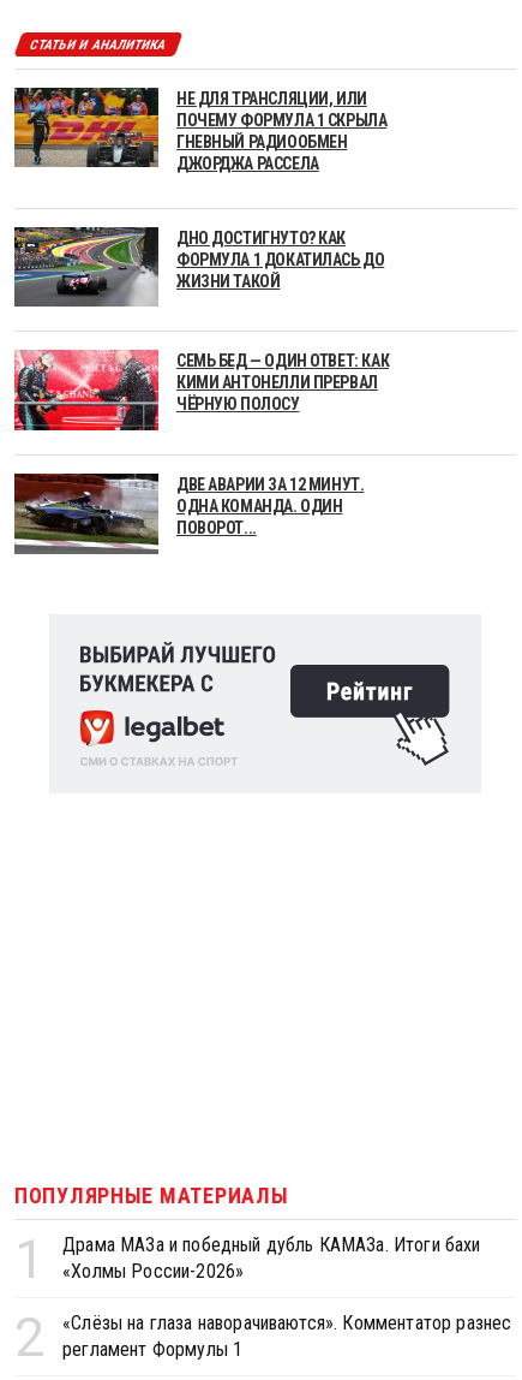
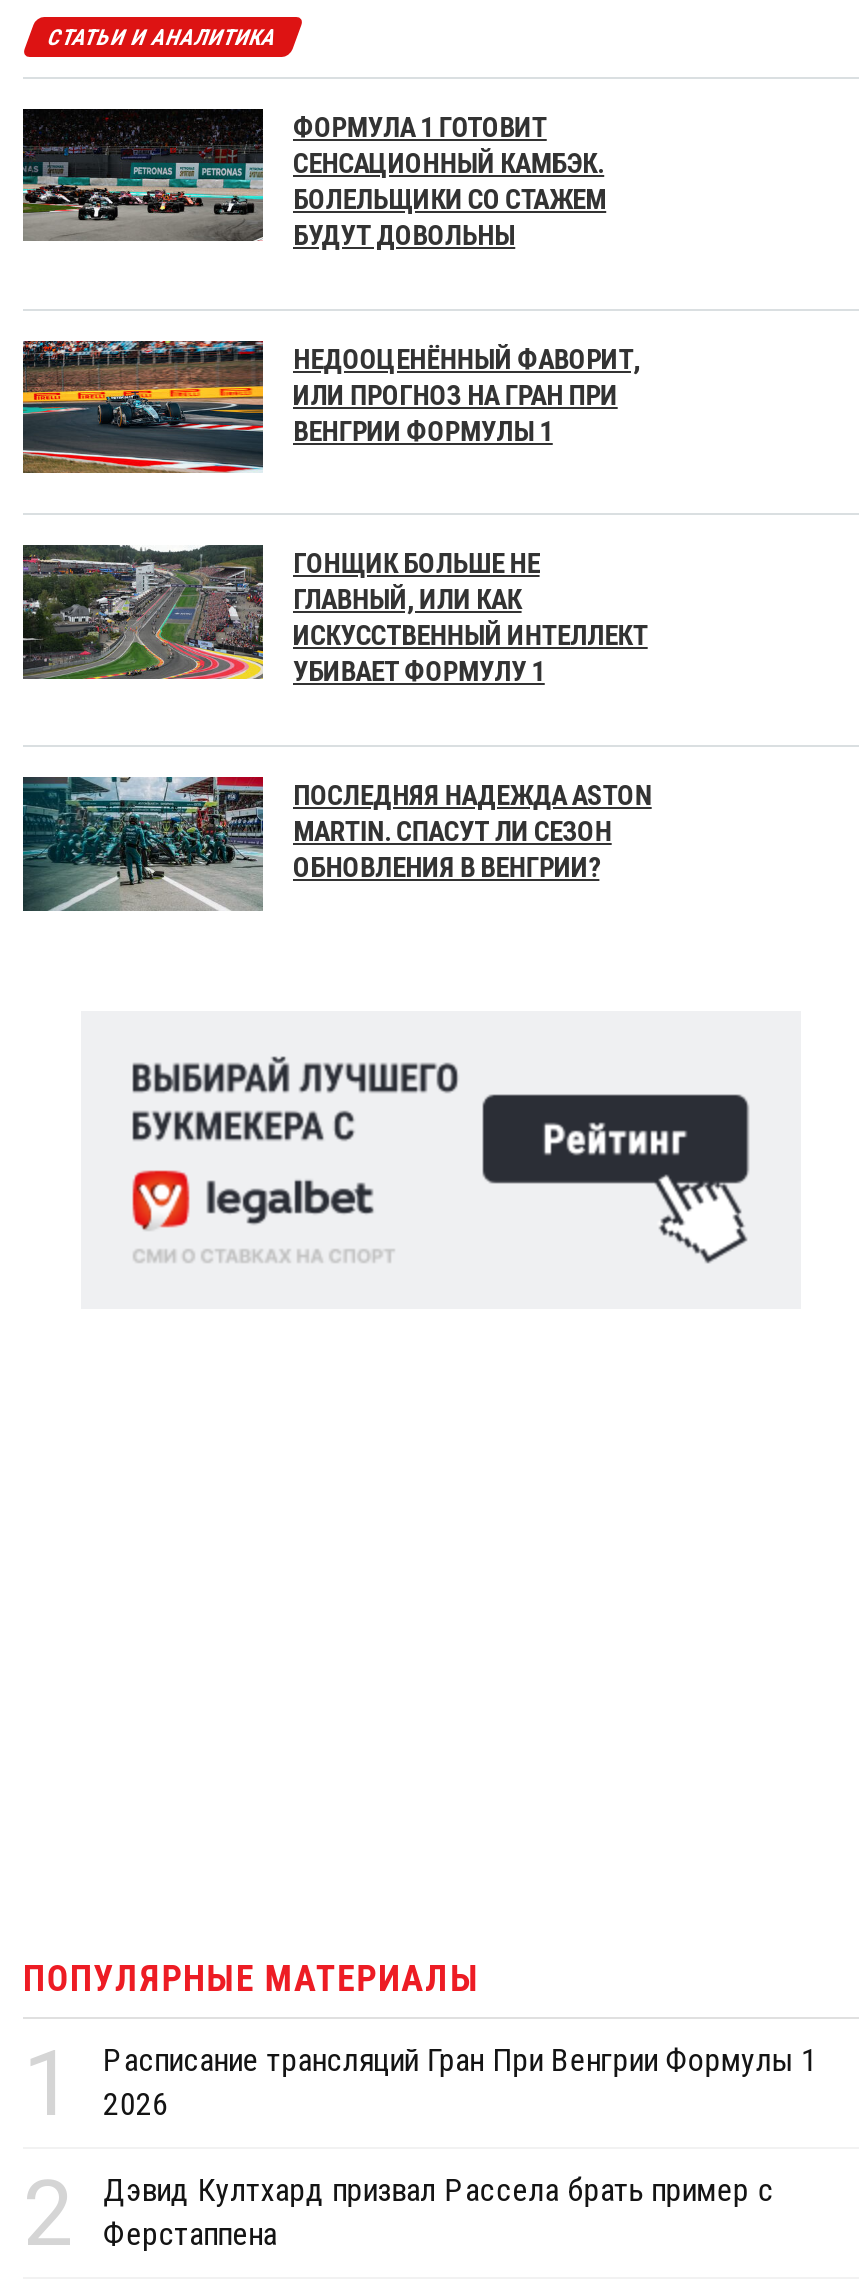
- [image]
- НЕ ДЛЯ ТРАНСЛЯЦИИ, ИЛИ
- ПОЧЕМУ ФОРМУЛА 1 СКРЫЛА
- ГНЕВНЫЙ РАДИООБМЕН
- ДЖОРДЖА РАССЕЛА
+ [image]
+ ФОРМУЛА 1 ГОТОВИТ
+ СЕНСАЦИОННЫЙ КАМБЭК.
+ БОЛЕЛЬЩИКИ СО СТАЖЕМ
+ БУДУТ ДОВОЛЬНЫ

- [image]
- ДНО ДОСТИГНУТО? КАК
- ФОРМУЛА 1 ДОКАТИЛАСЬ ДО
- ЖИЗНИ ТАКОЙ
+ [image]
+ НЕДООЦЕНЁННЫЙ ФАВОРИТ,
+ ИЛИ ПРОГНОЗ НА ГРАН ПРИ
+ ВЕНГРИИ ФОРМУЛЫ 1

- [image]
- СЕМЬ БЕД — ОДИН ОТВЕТ: КАК
- КИМИ АНТОНЕЛЛИ ПРЕРВАЛ
- ЧЁРНУЮ ПОЛОСУ
+ [image]
+ ГОНЩИК БОЛЬШЕ НЕ
+ ГЛАВНЫЙ, ИЛИ КАК
+ ИСКУССТВЕННЫЙ ИНТЕЛЛЕКТ
+ УБИВАЕТ ФОРМУЛУ 1

- [image]
- ДВЕ АВАРИИ ЗА 12 МИНУТ.
- ОДНА КОМАНДА. ОДИН
- ПОВОРОТ...
+ [image]
+ ПОСЛЕДНЯЯ НАДЕЖДА ASTON
+ MARTIN. СПАСУТ ЛИ СЕЗОН
+ ОБНОВЛЕНИЯ В ВЕНГРИИ?

- Драма МАЗа и победный дубль КАМАЗа. Итоги бахи
- «Холмы России-2026»
+ Расписание трансляций Гран При Венгрии Формулы 1
+ 2026

- «Слёзы на глаза наворачиваются». Комментатор разнес
- регламент Формулы 1
+ Дэвид Култхард призвал Рассела брать пример с
+ Ферстаппена
